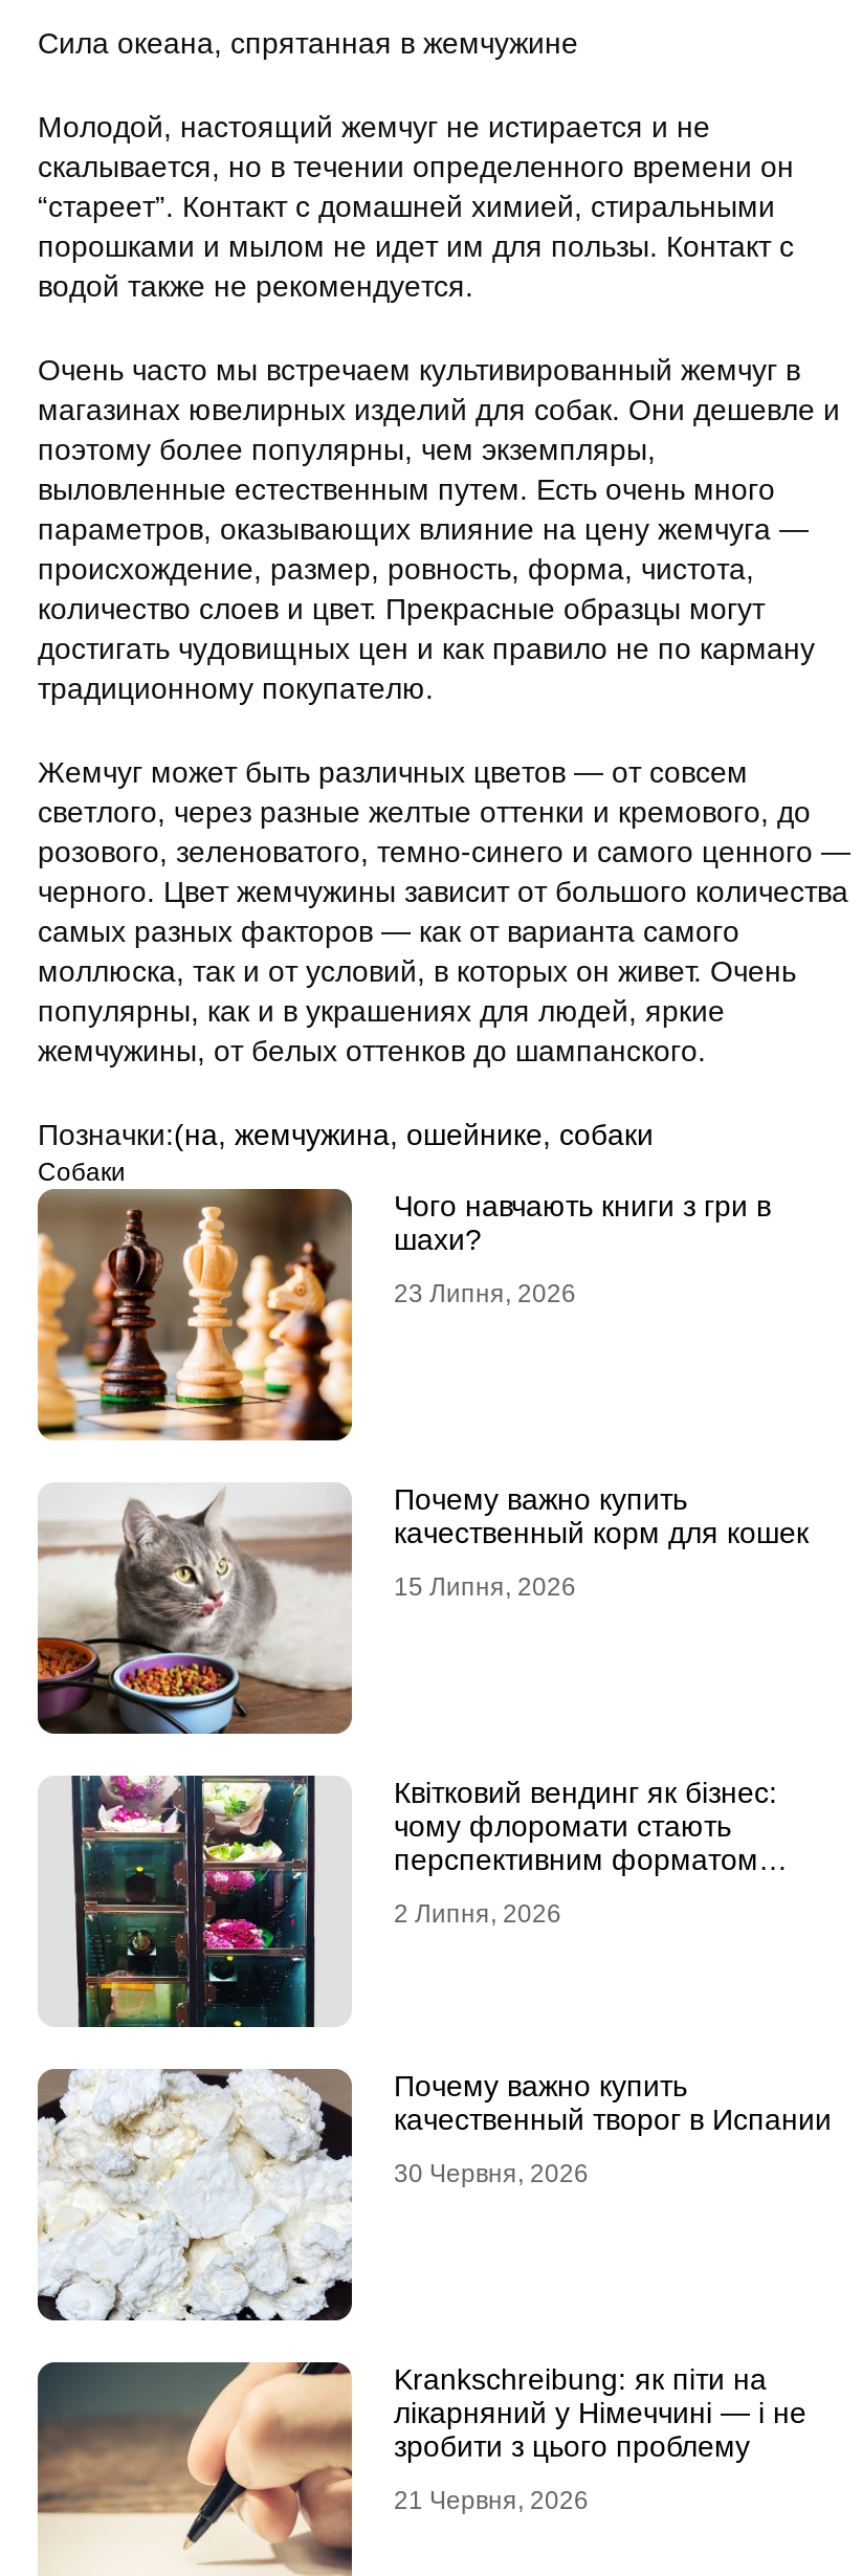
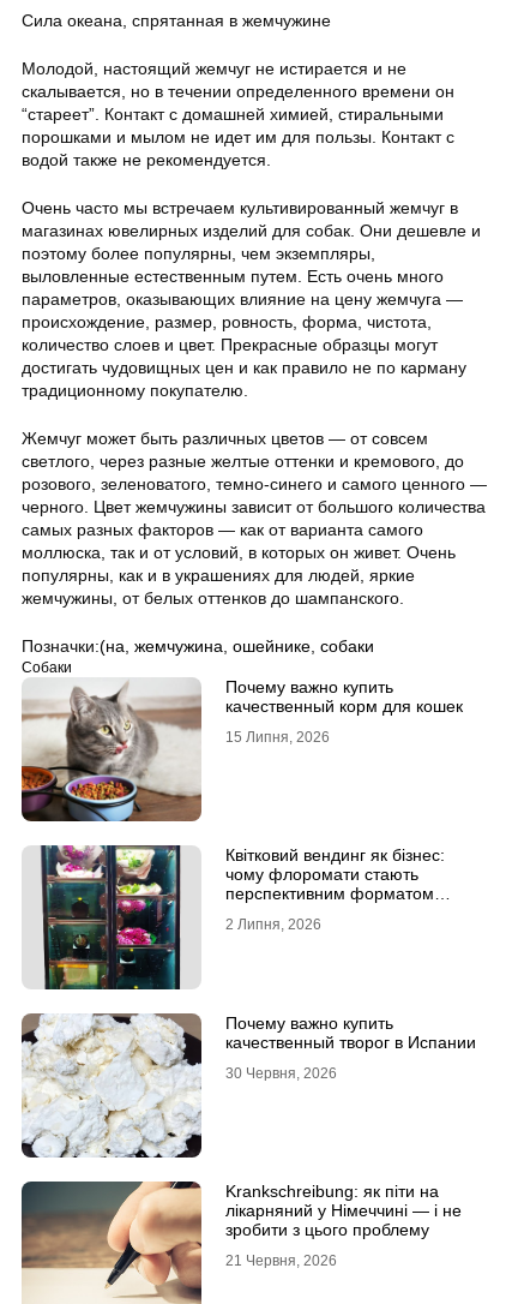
- [image]
- Чого навчають книги з гри в
- шахи?
- 23 Липня, 2026
